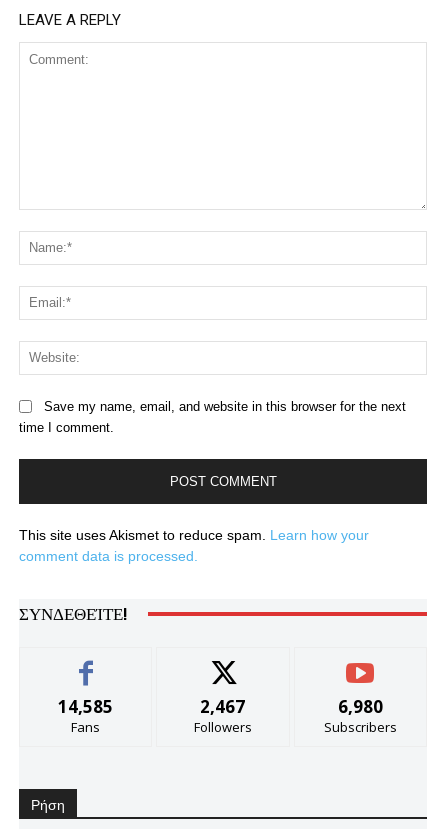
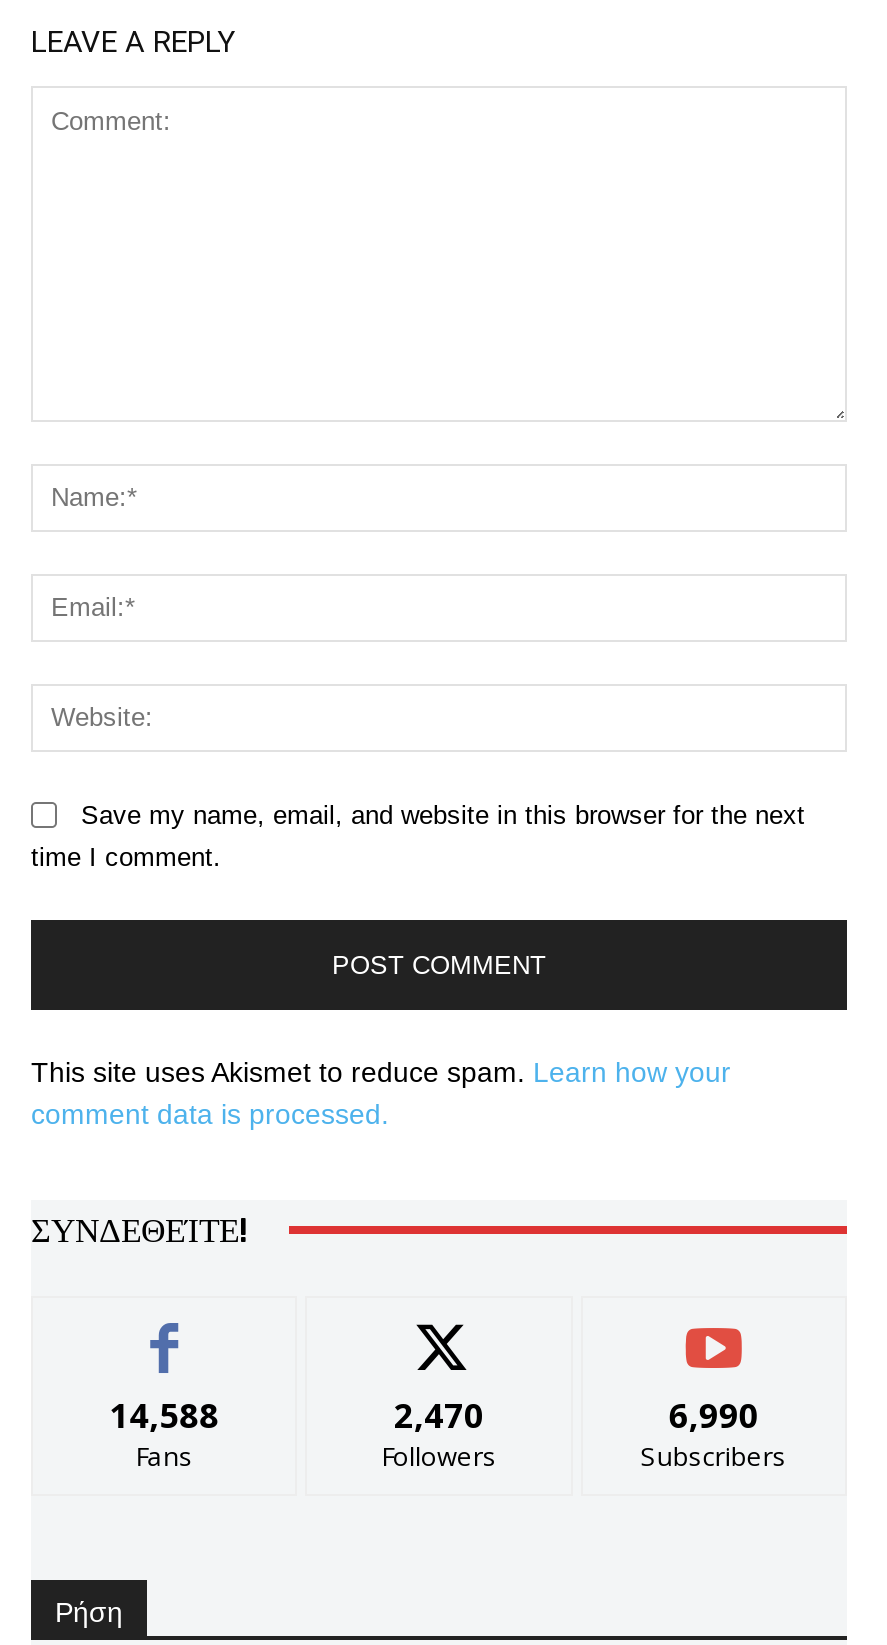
- 14,585
+ 14,588

- 2,467
+ 2,470

- 6,980
+ 6,990
